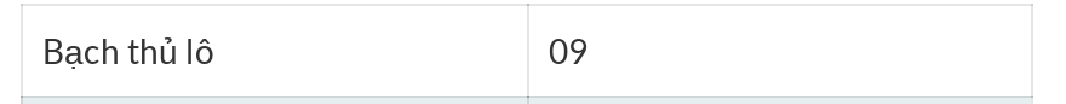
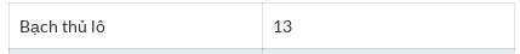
- 09
+ 13
